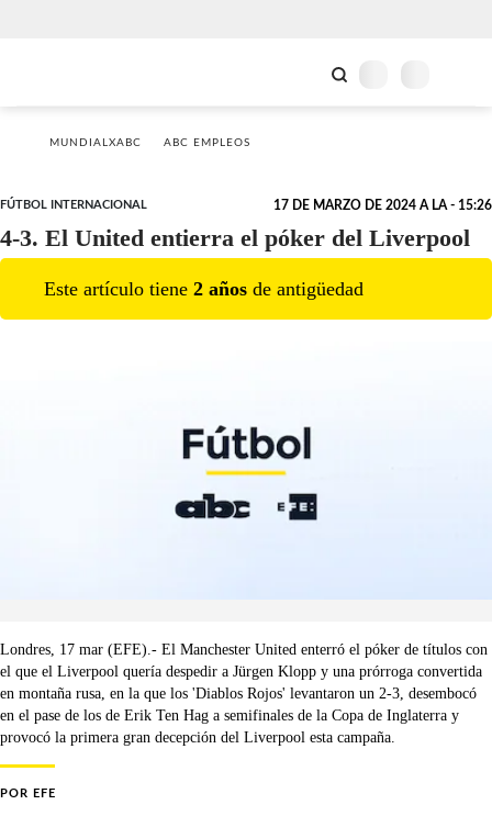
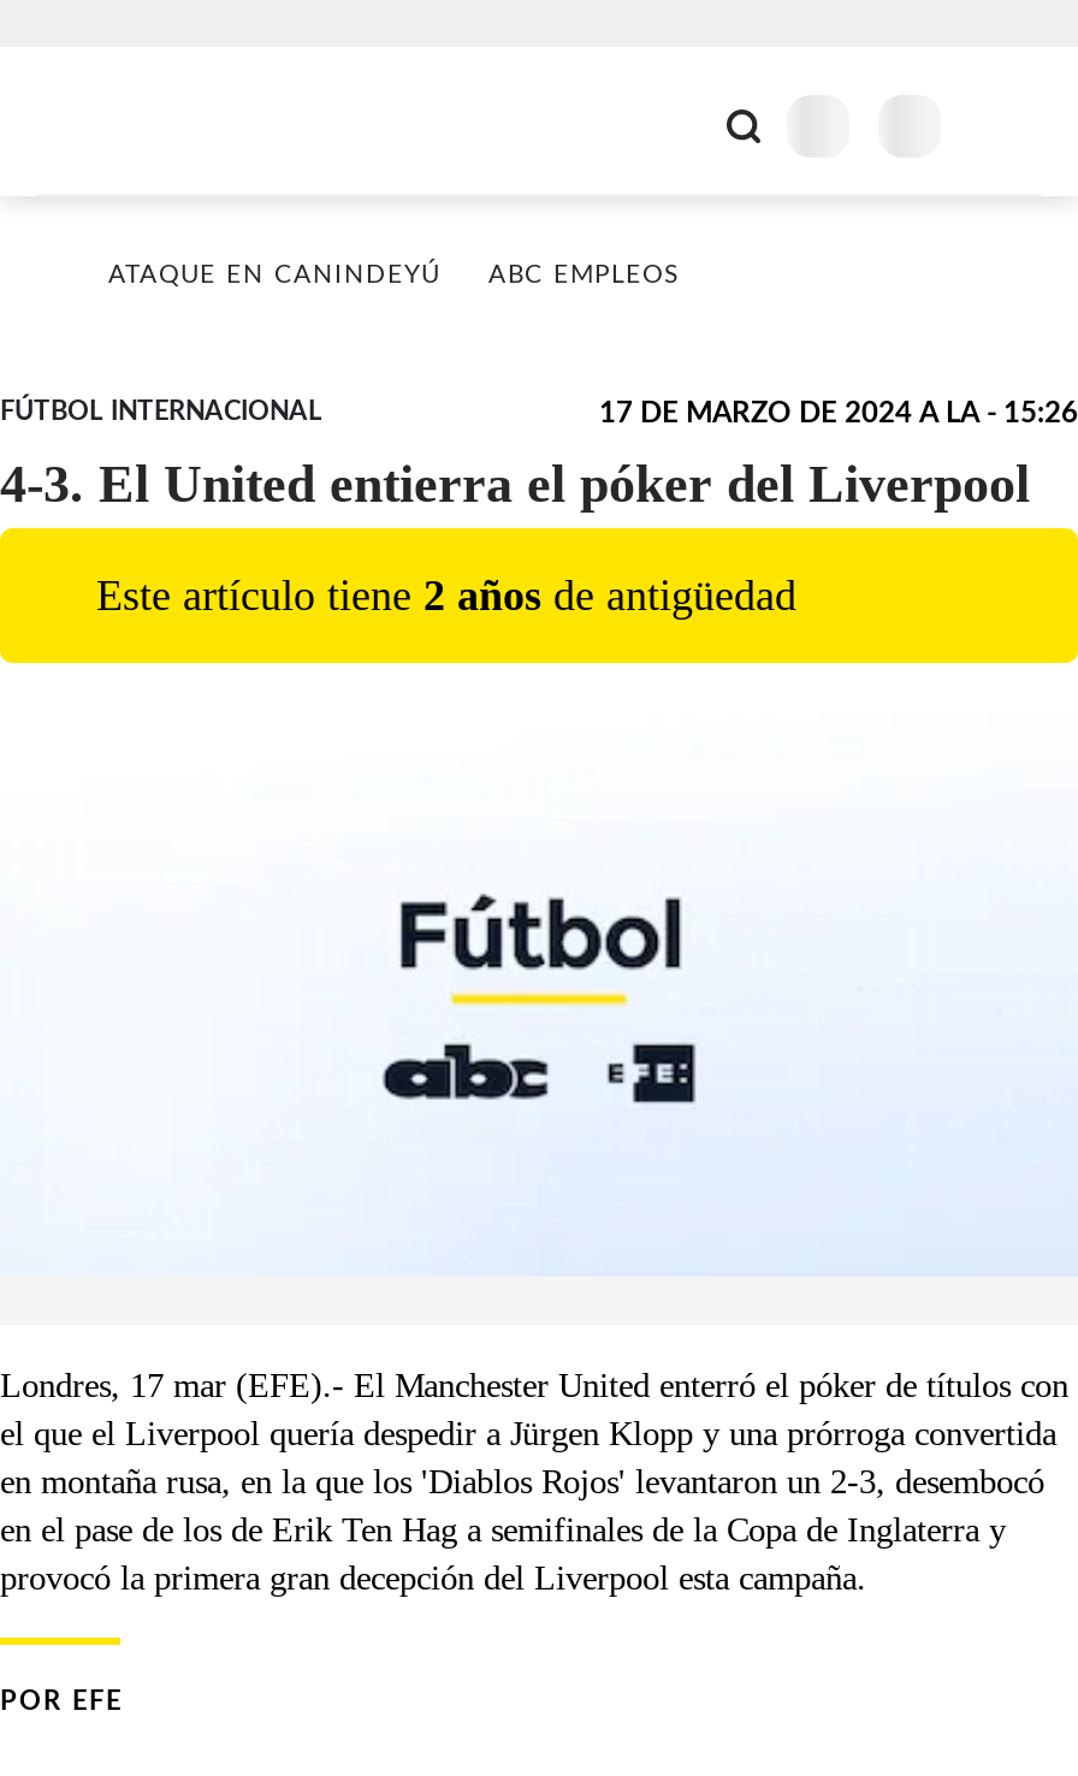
- MUNDIALXABC
+ ATAQUE EN CANINDEYÚ
